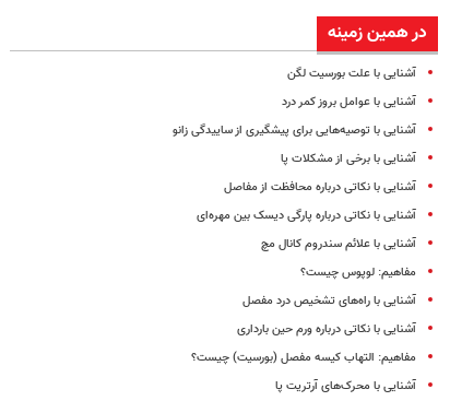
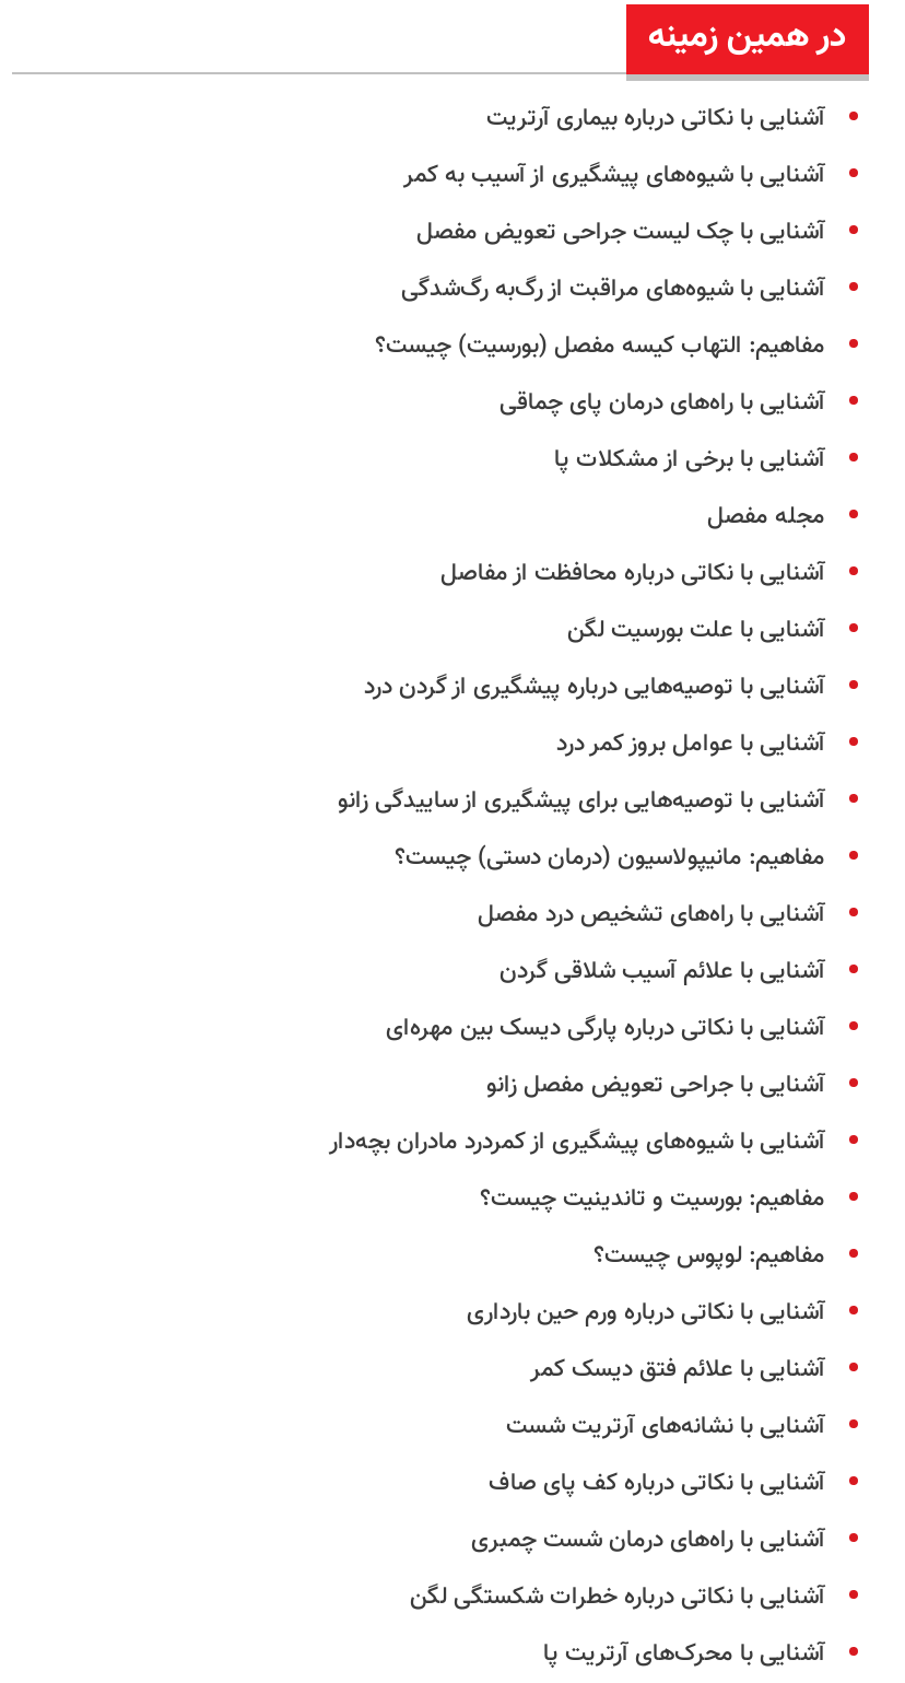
+ آشنایی با نکاتی درباره بیماری آرتریت
+ آشنایی با شیوه‌های پیشگیری از آسیب به کمر
+ آشنایی با چک‌ لیست جراحی تعویض مفصل
+ آشنایی با شیوه‌های مراقبت از رگ‌به رگ‌شدگی
+ آشنایی با راه‌های درمان پای چماقی
+ مجله مفصل

+ آشنایی با توصیه‌هایی درباره پیشگیری از گردن ‌درد

+ مفاهیم: مانیپولاسیون (درمان دستی)‌ چیست؟
+ آشنایی با علائم آسیب شلاقی گردن

moved up: آشنایی با برخی از مشکلات پا | آشنایی با نکاتی درباره محافظت از مفاصل

- آشنایی با علائم سندروم کانال مچ
+ آشنایی با جراحی تعویض مفصل زانو
+ آشنایی با شیوه‌های پیشگیری از کمردرد مادران بچه‌دار
+ مفاهیم: بورسیت و تاندینیت چیست؟

moved up: آشنایی با راه‌های تشخیص درد مفصل

+ آشنایی با علائم فتق دیسک کمر
+ آشنایی با نشانه‌های آرتریت شست
+ آشنایی با نکاتی درباره کف پای صاف
+ آشنایی با راه‌های درمان شست چمبری
+ آشنایی با نکاتی درباره خطرات شکستگی لگن

moved up: مفاهیم: التهاب کیسه مفصل (بورسیت) چیست؟
